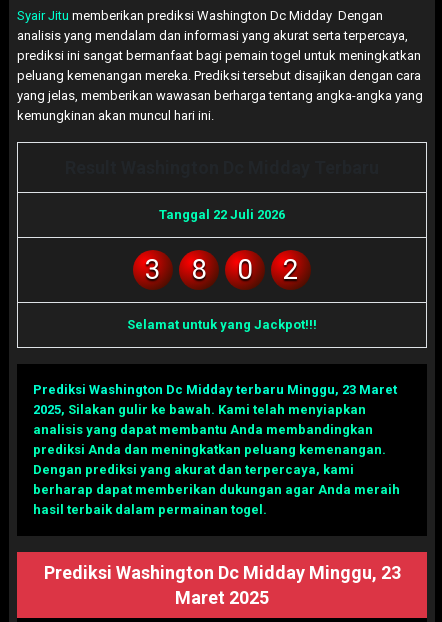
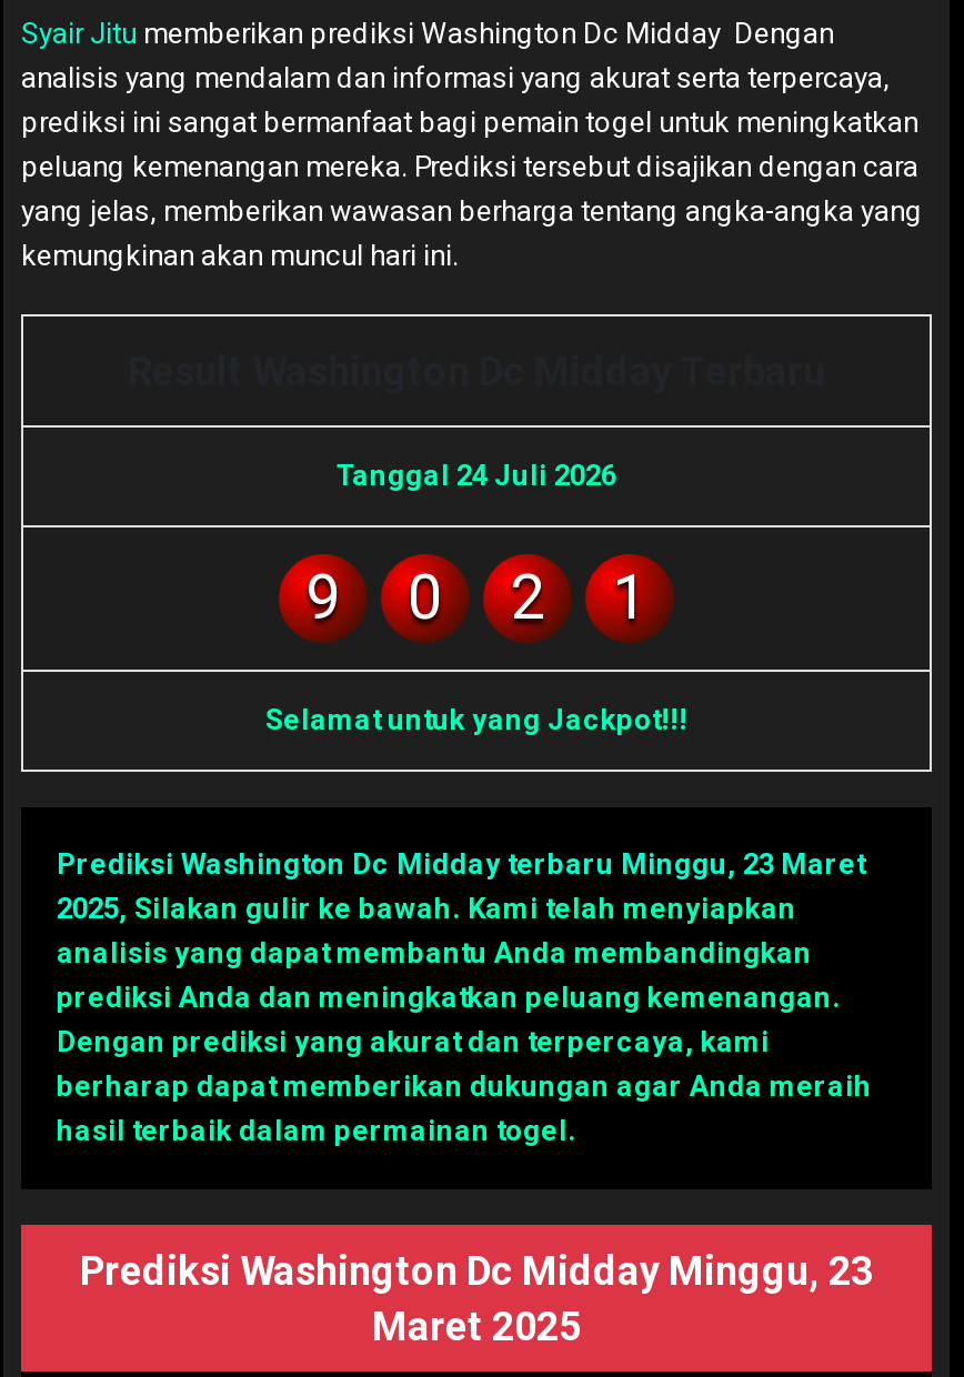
- Tanggal 22 Juli 2026
+ Tanggal 24 Juli 2026

- 3
- 8
+ 9

+ 1
